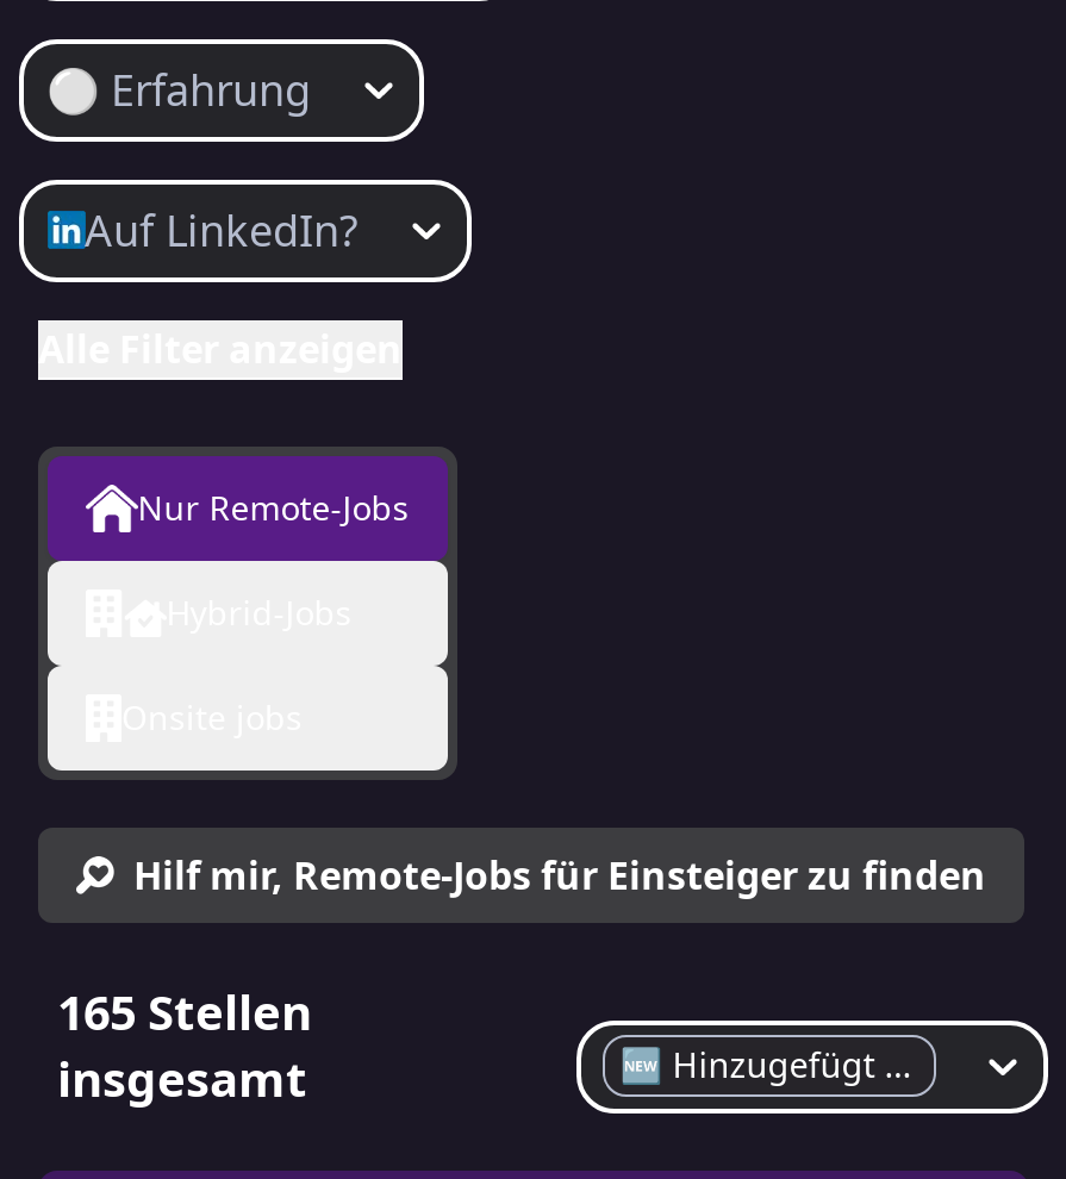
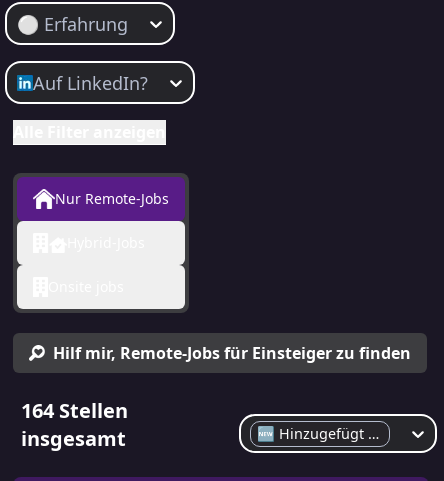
- 165 Stellen
+ 164 Stellen
